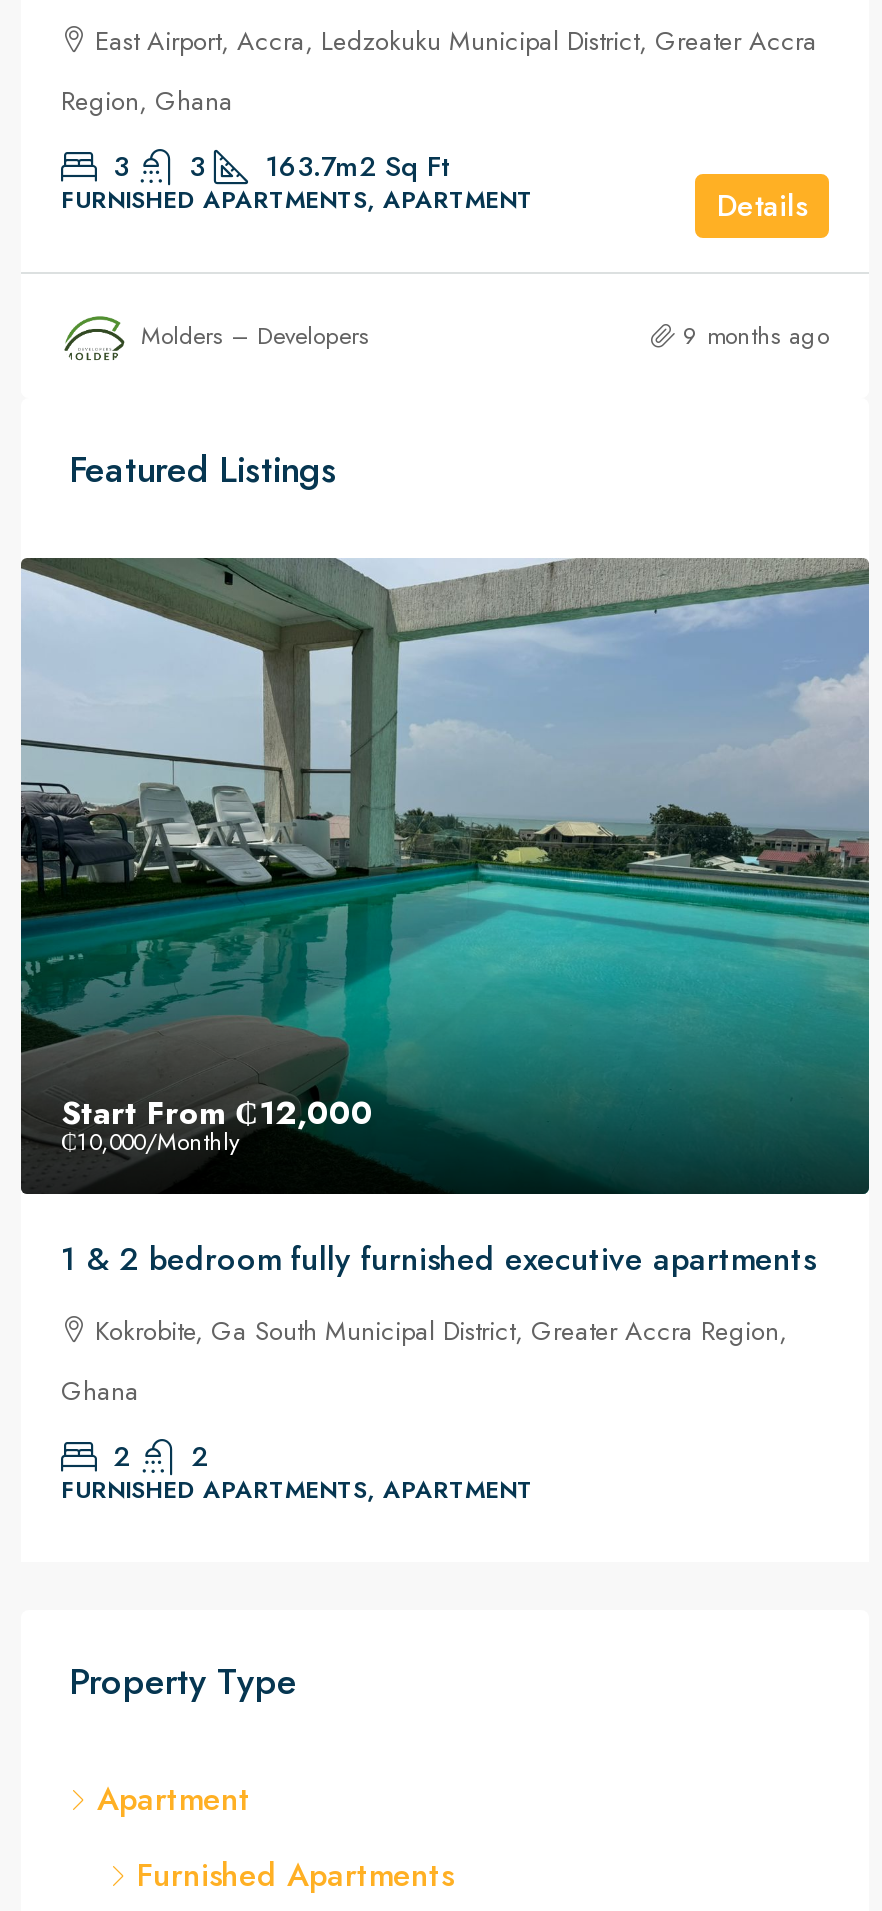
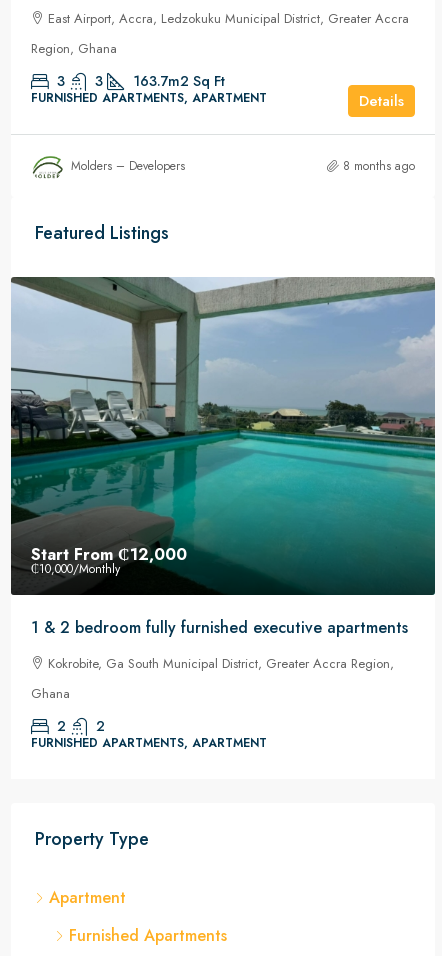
- 9 months ago
+ 8 months ago
